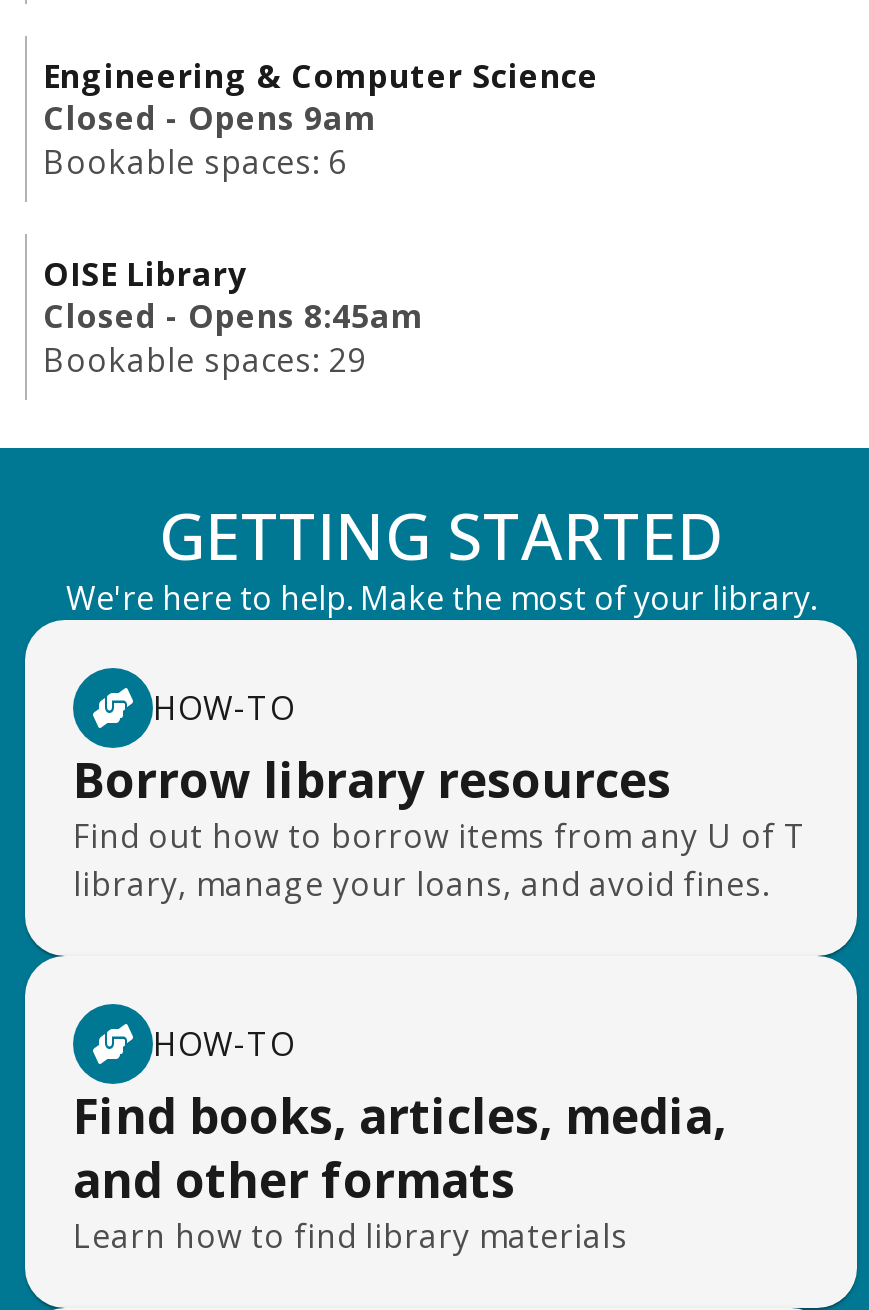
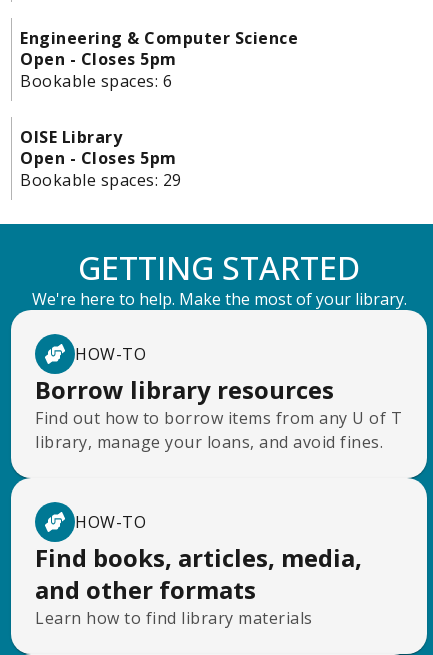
- Closed - Opens 9am
+ Open - Closes 5pm

- Closed - Opens 8:45am
+ Open - Closes 5pm
